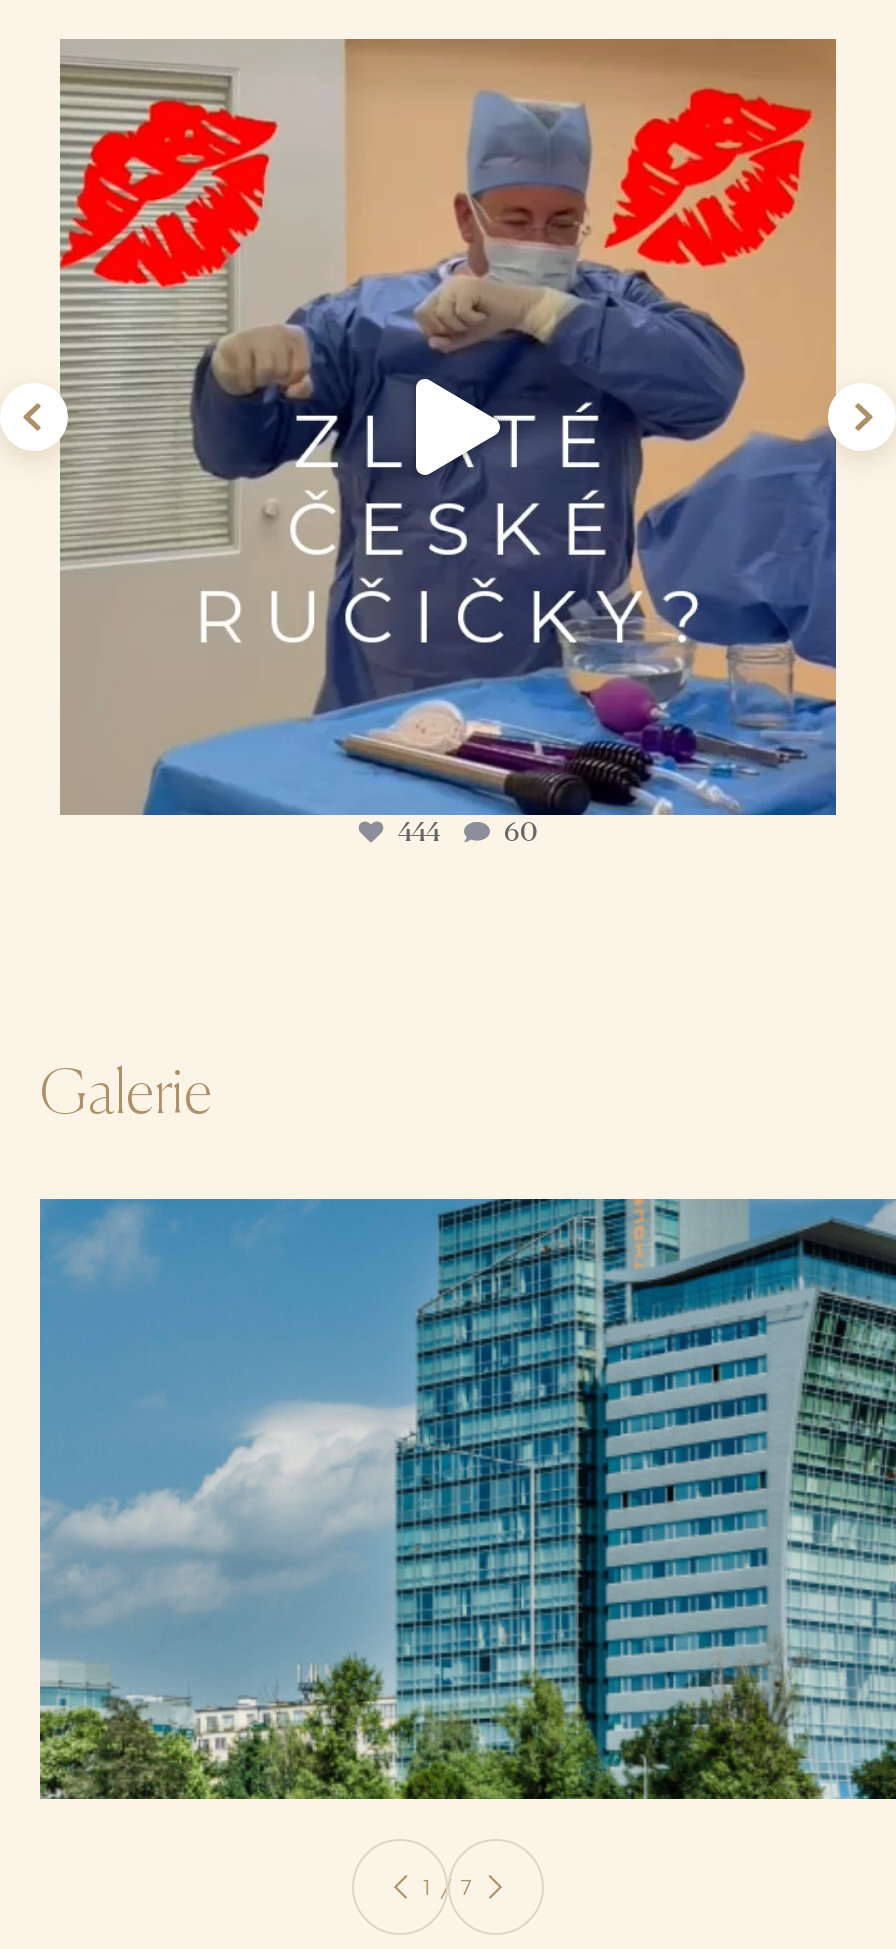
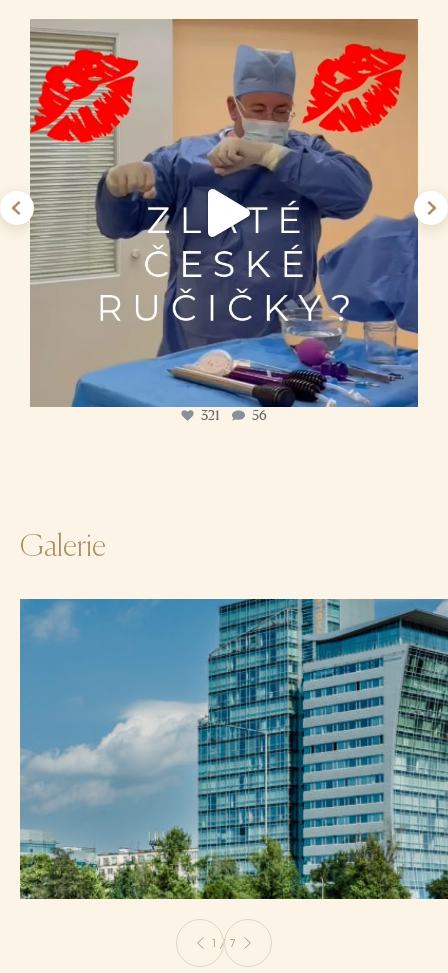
- 444
+ 321

- 60
+ 56
